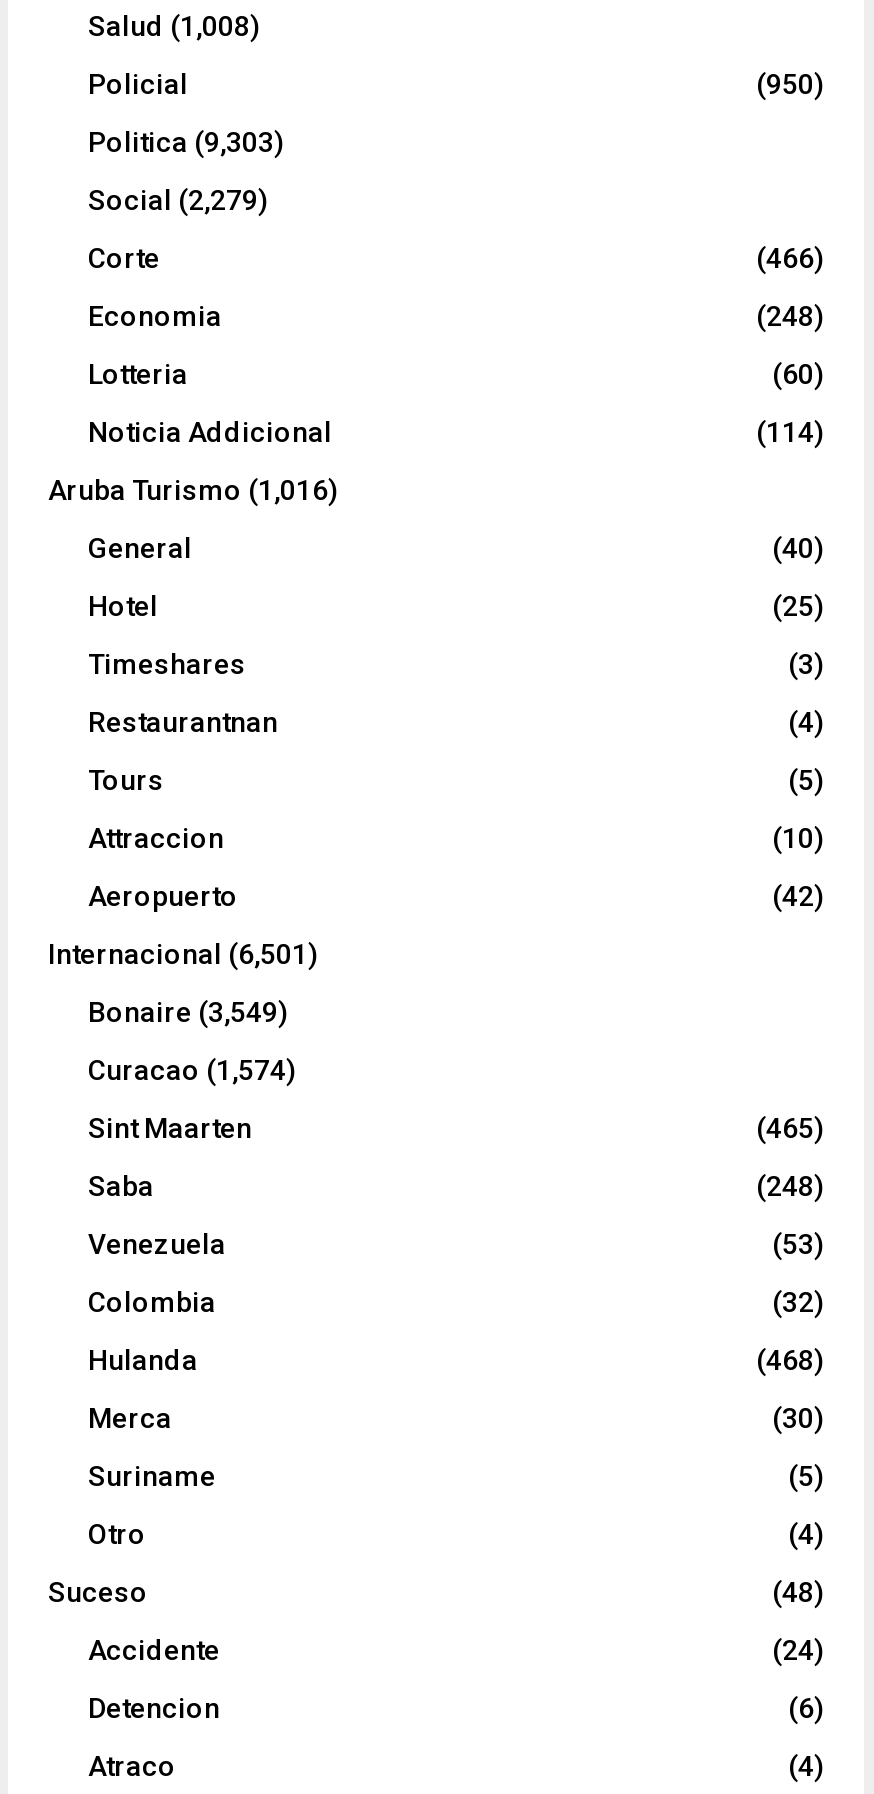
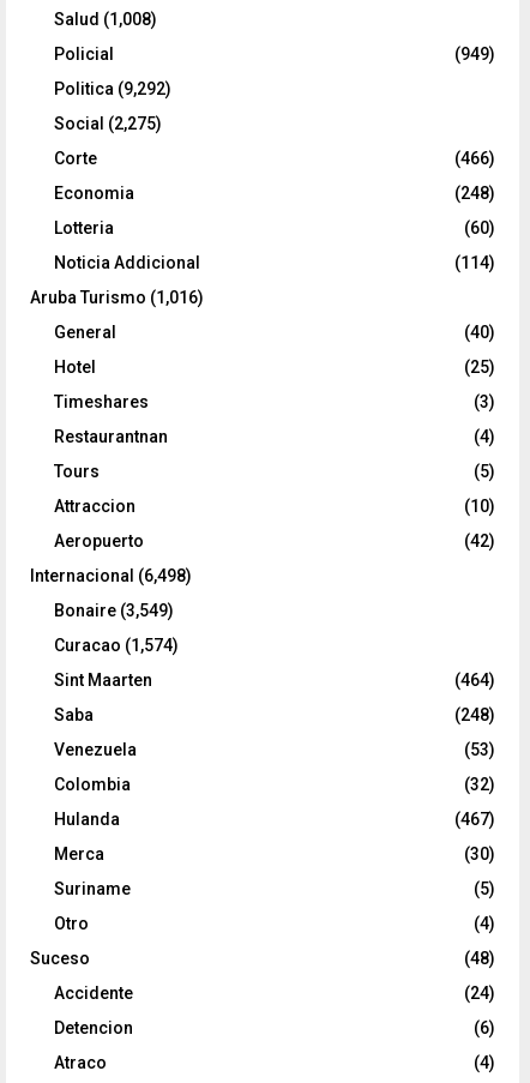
- (950)
+ (949)

- Politica (9,303)
+ Politica (9,292)

- Social (2,279)
+ Social (2,275)

- Internacional (6,501)
+ Internacional (6,498)

- (465)
+ (464)

- (468)
+ (467)
